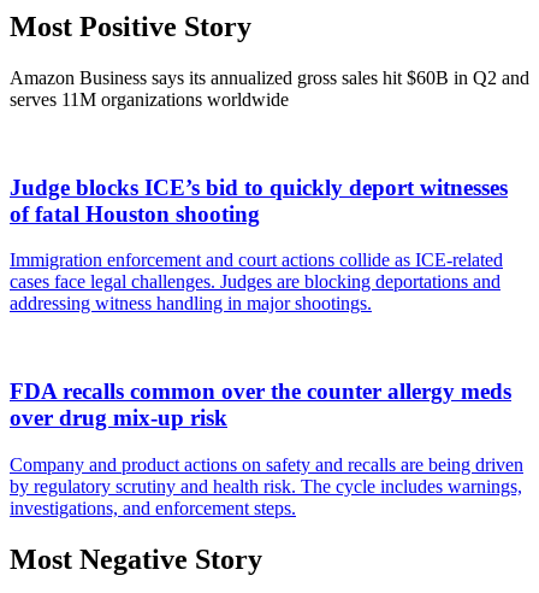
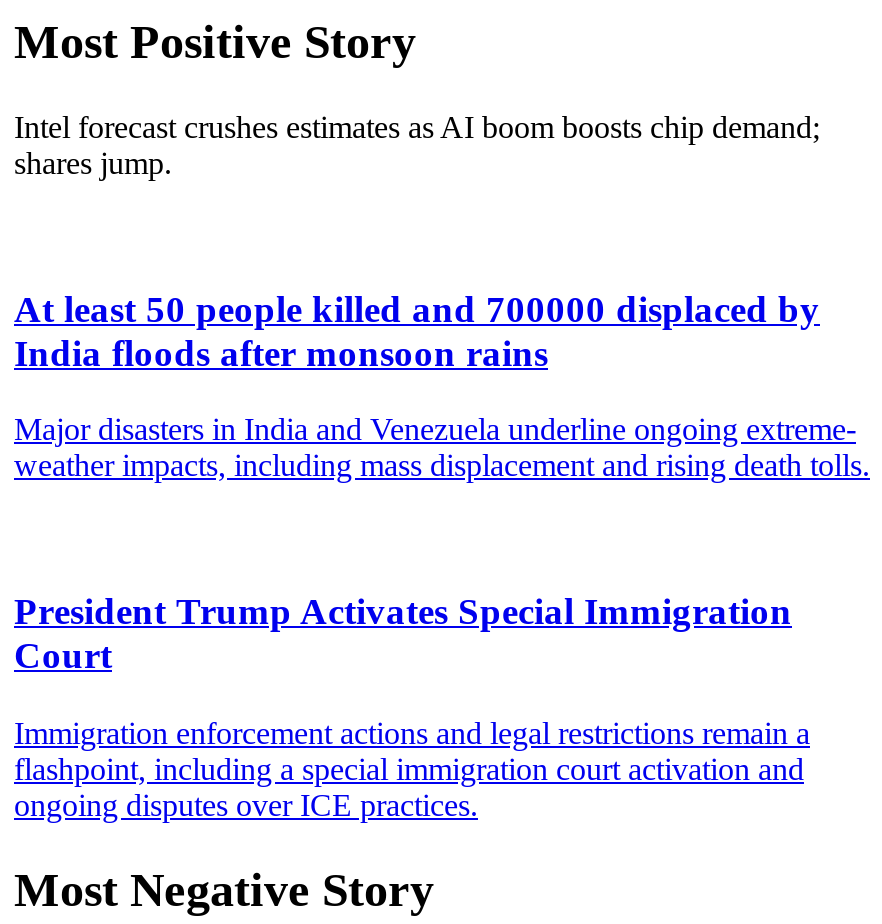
- Amazon Business says its annualized gross sales hit $60B in Q2 and
- serves 11M organizations worldwide
+ Intel forecast crushes estimates as AI boom boosts chip demand;
+ shares jump.

- Judge blocks ICE’s bid to quickly deport witnesses
- of fatal Houston shooting
+ At least 50 people killed and 700000 displaced by
+ India floods after monsoon rains

- Immigration enforcement and court actions collide as ICE-related
- cases face legal challenges. Judges are blocking deportations and
- addressing witness handling in major shootings.
+ Major disasters in India and Venezuela underline ongoing extreme-
+ weather impacts, including mass displacement and rising death tolls.

- FDA recalls common over the counter allergy meds
- over drug mix-up risk
+ President Trump Activates Special Immigration
+ Court

- Company and product actions on safety and recalls are being driven
- by regulatory scrutiny and health risk. The cycle includes warnings,
- investigations, and enforcement steps.
+ Immigration enforcement actions and legal restrictions remain a
+ flashpoint, including a special immigration court activation and
+ ongoing disputes over ICE practices.
